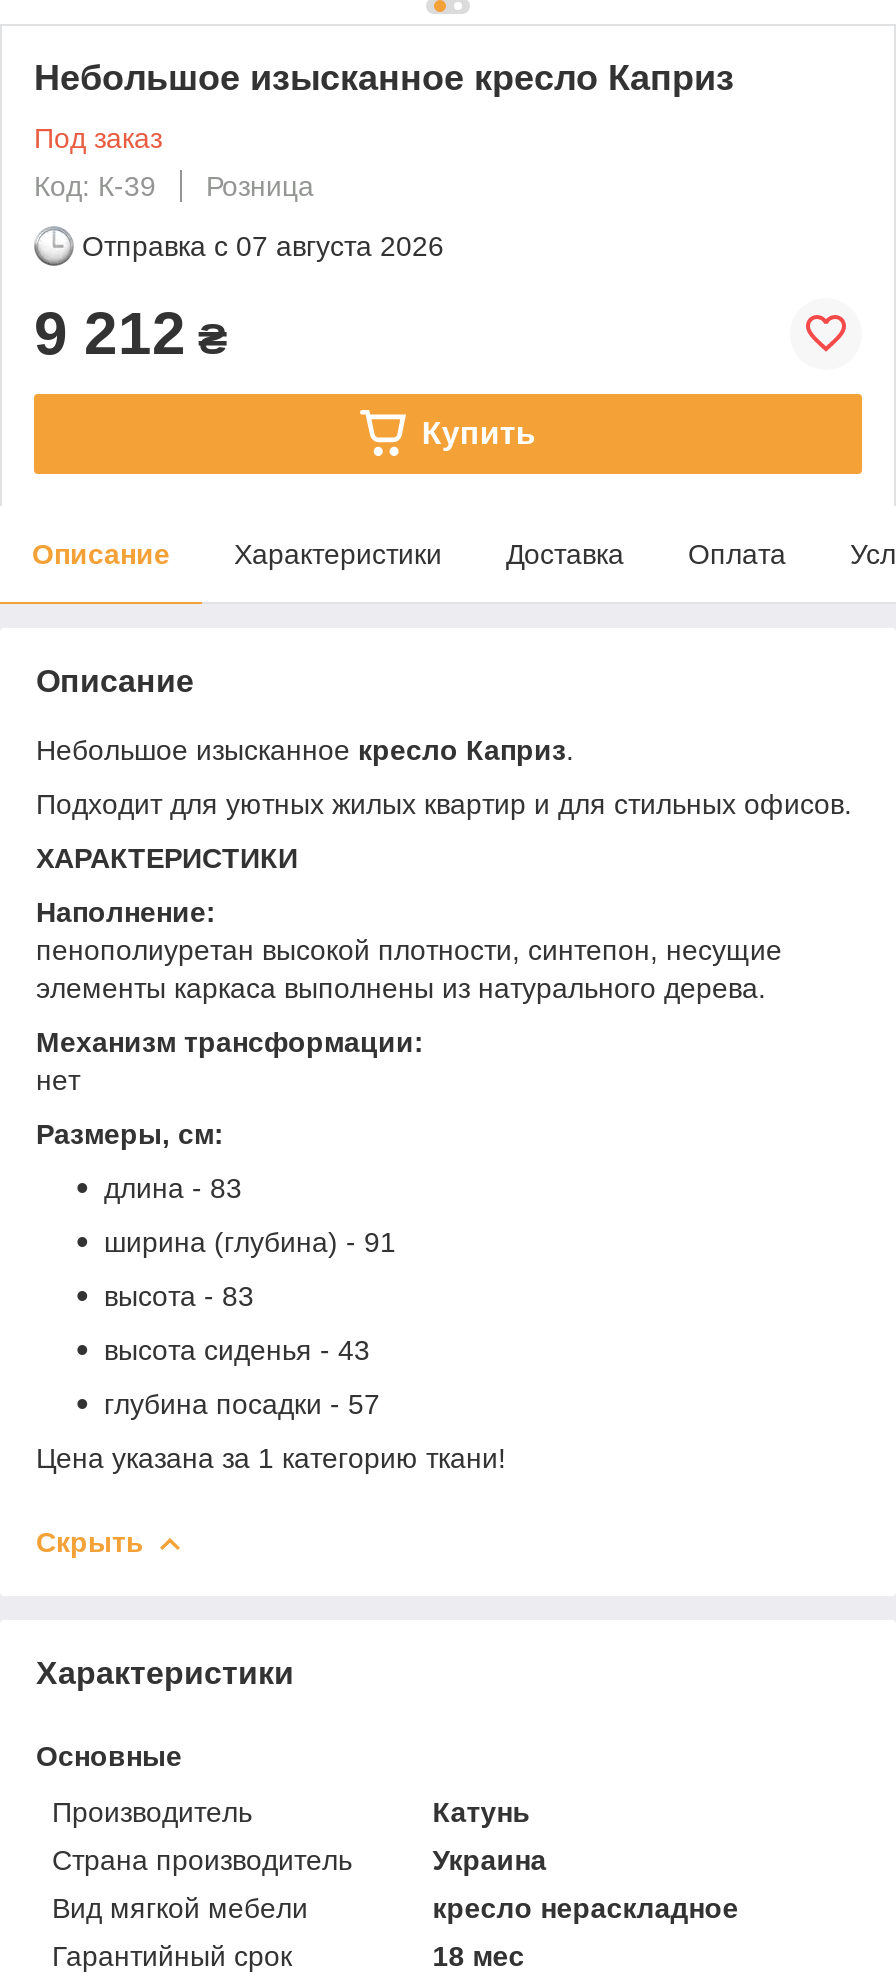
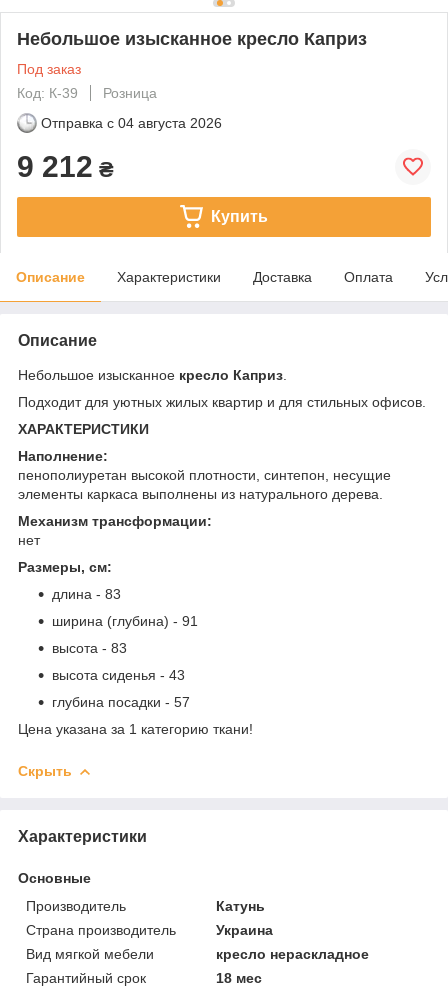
- Отправка с 07 августа 2026
+ Отправка с 04 августа 2026
